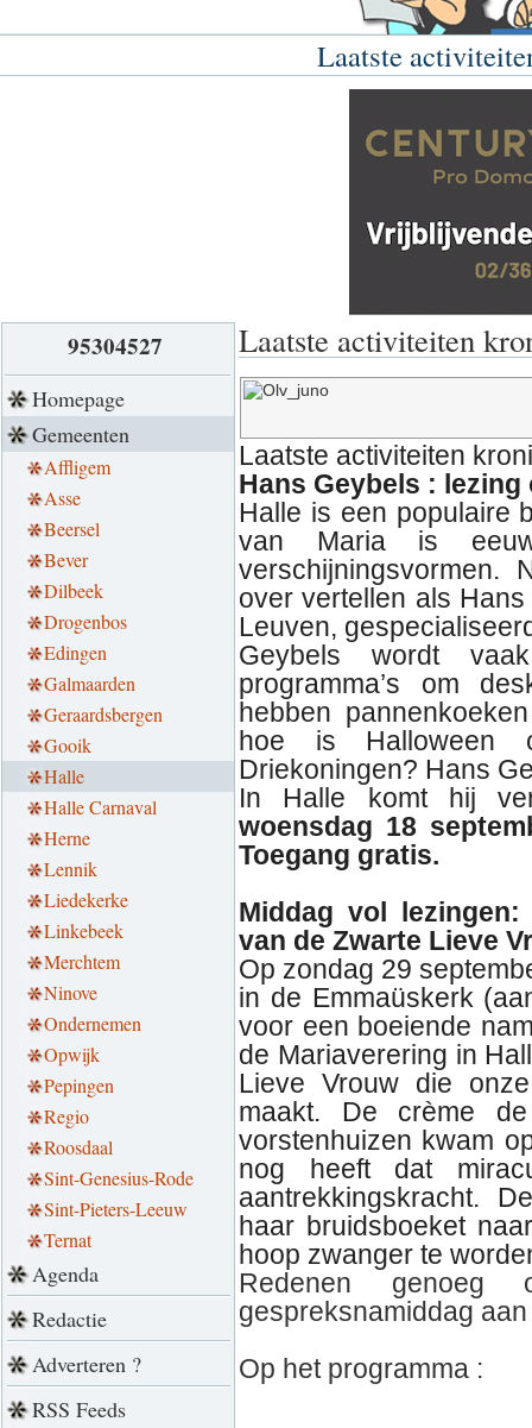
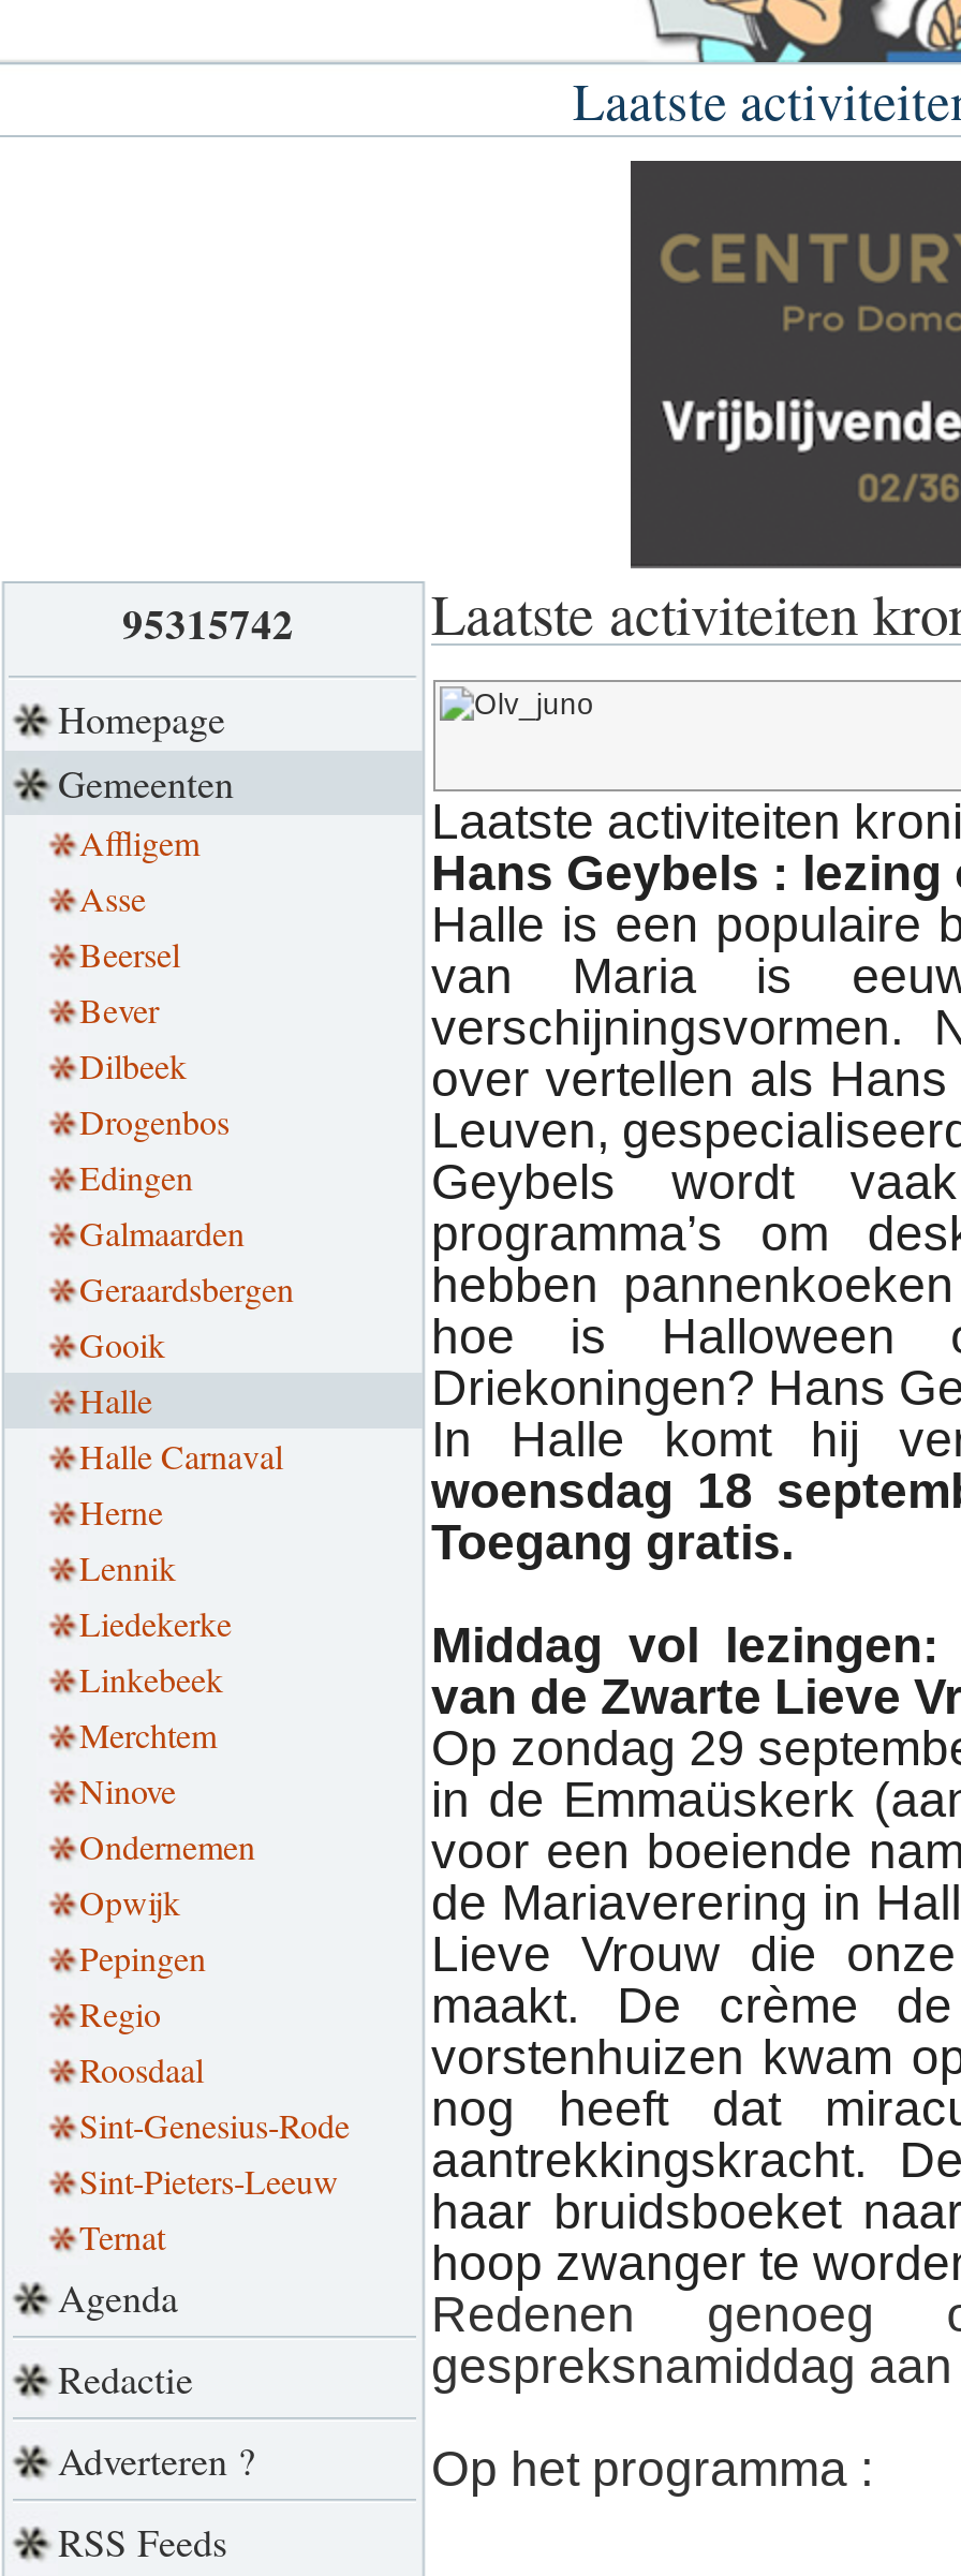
- 95304527
+ 95315742
